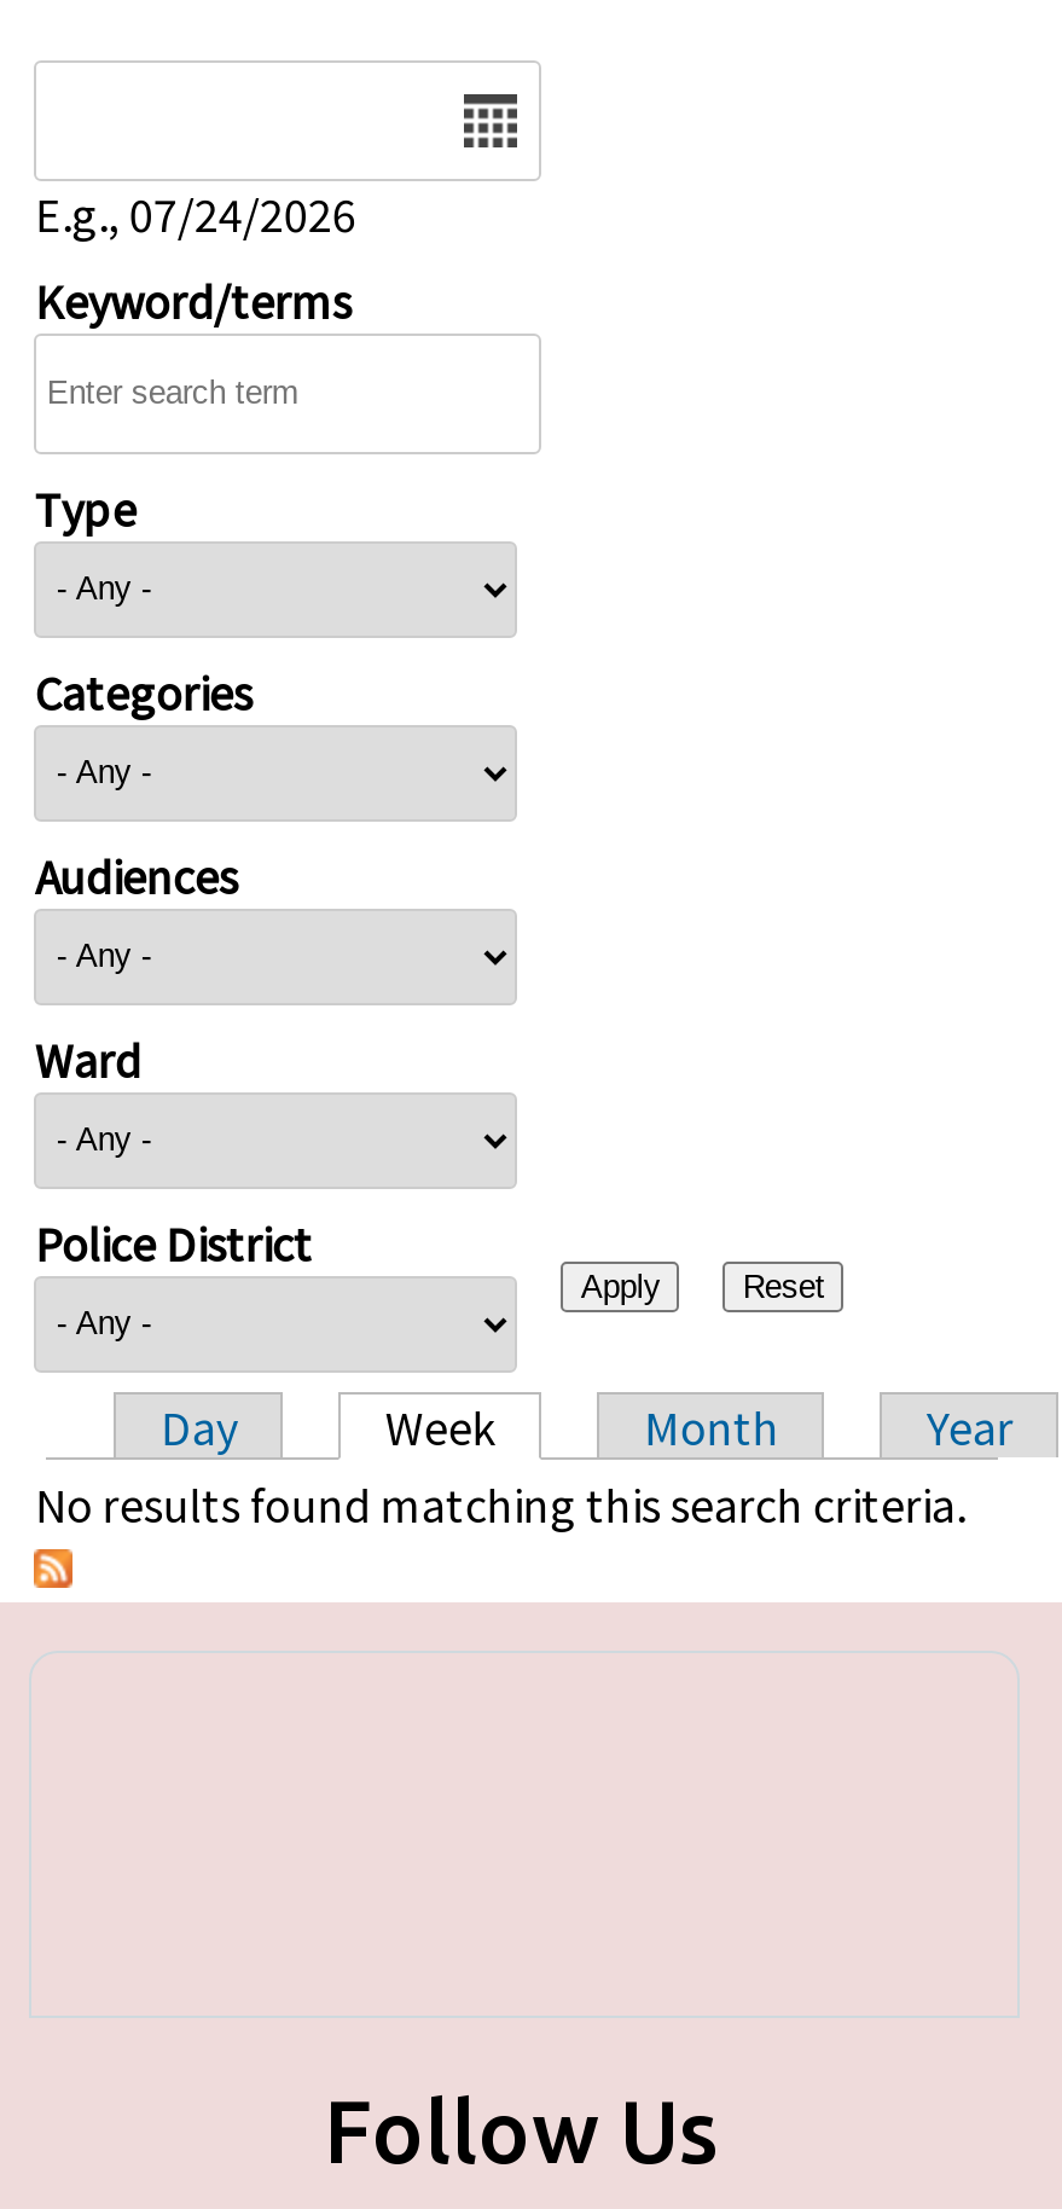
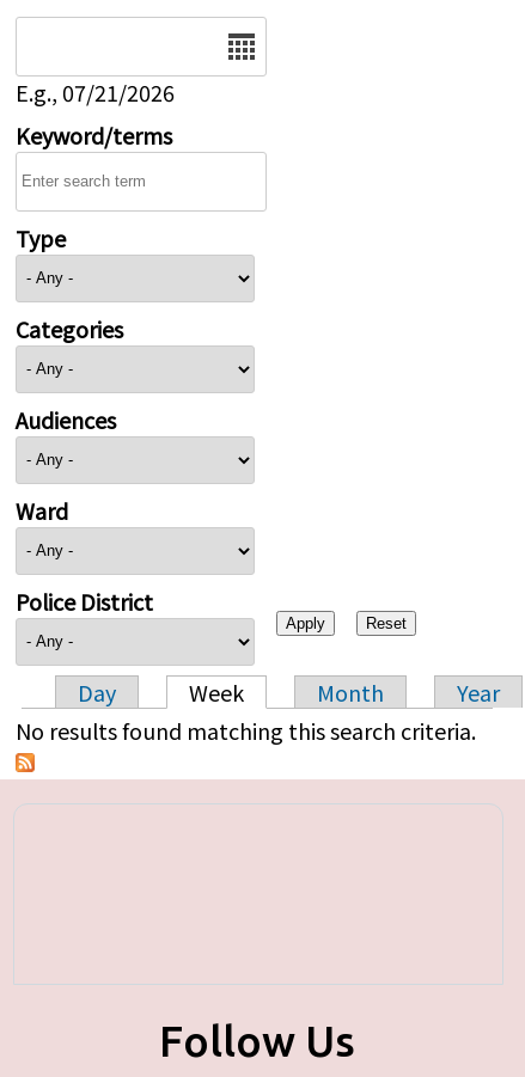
- E.g., 07/24/2026
+ E.g., 07/21/2026
